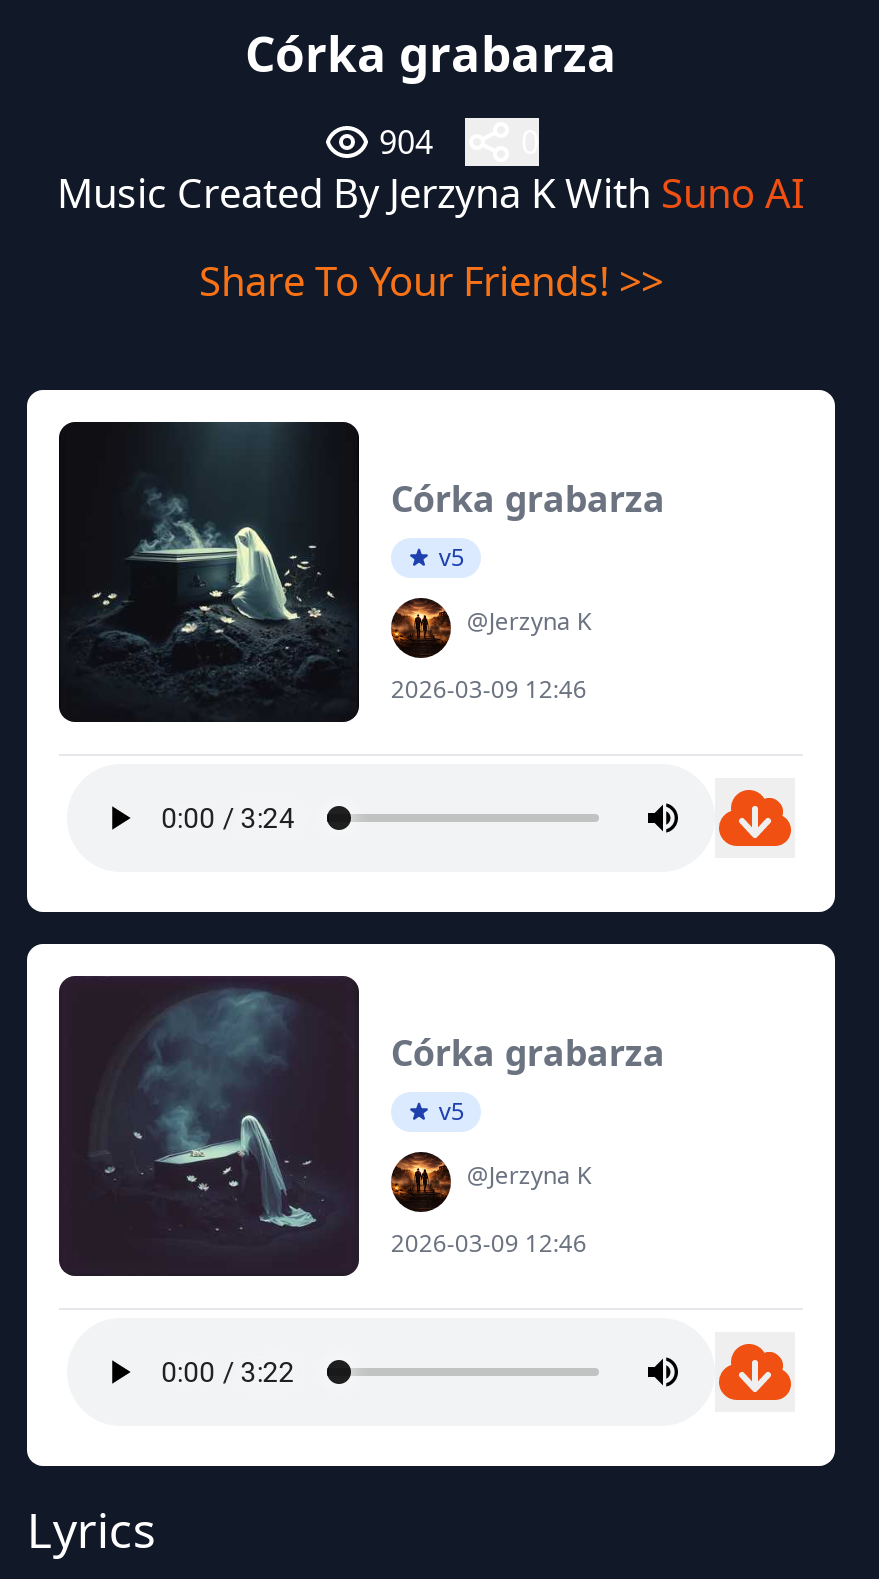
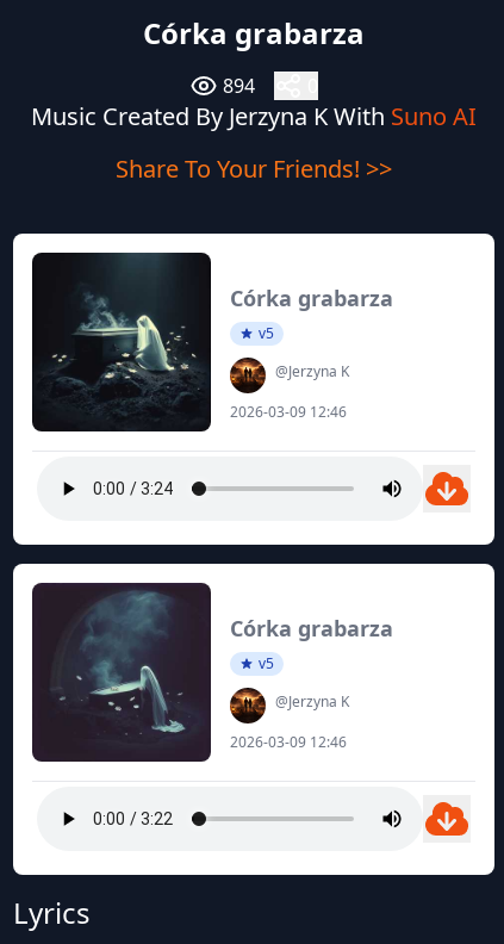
- 904 0
+ 894 0
